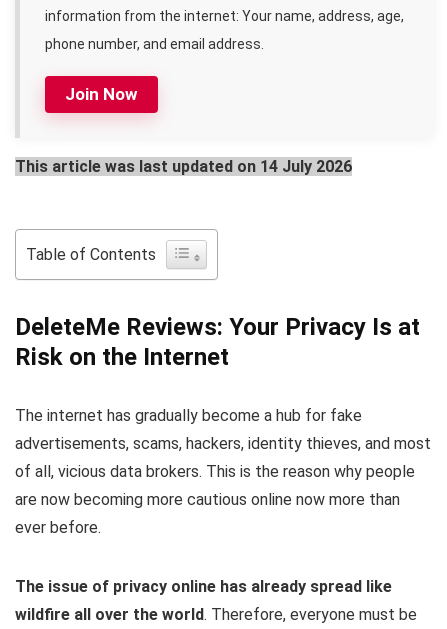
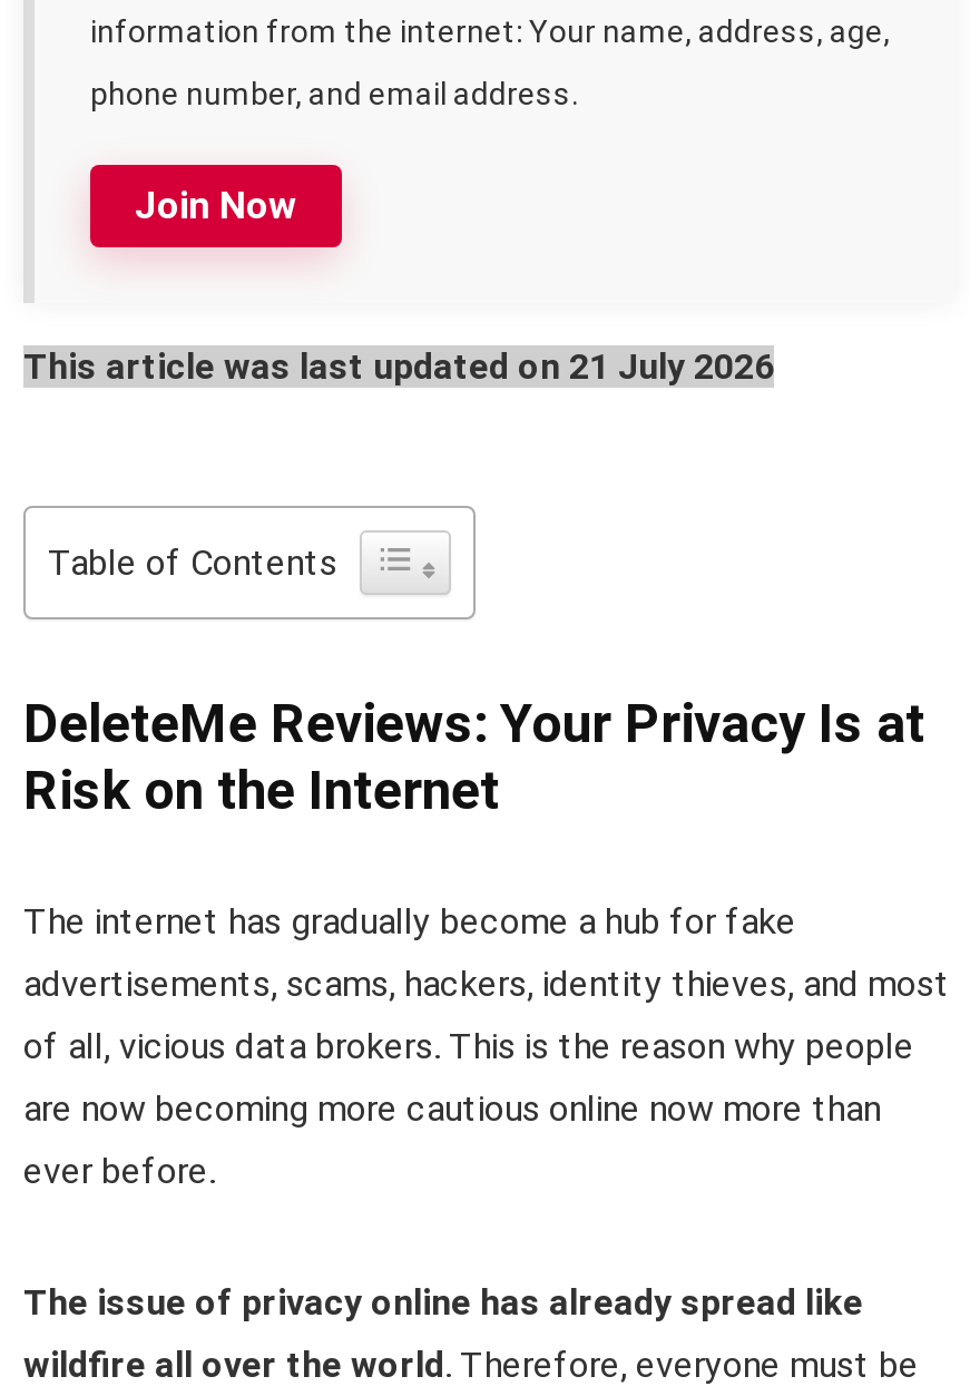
- This article was last updated on 14 July 2026
+ This article was last updated on 21 July 2026
